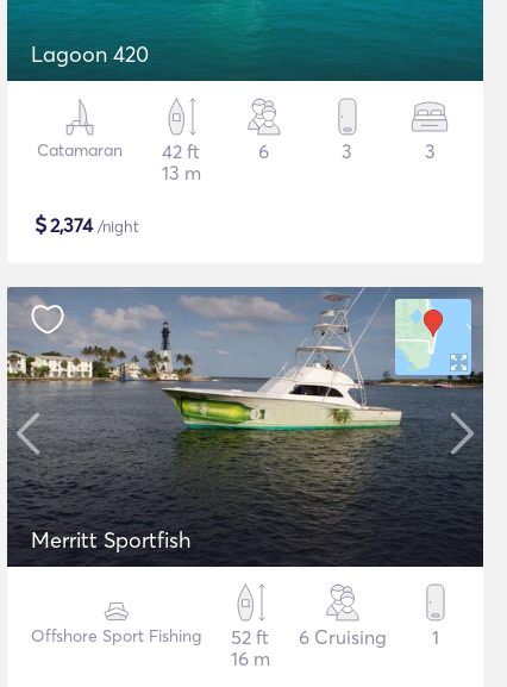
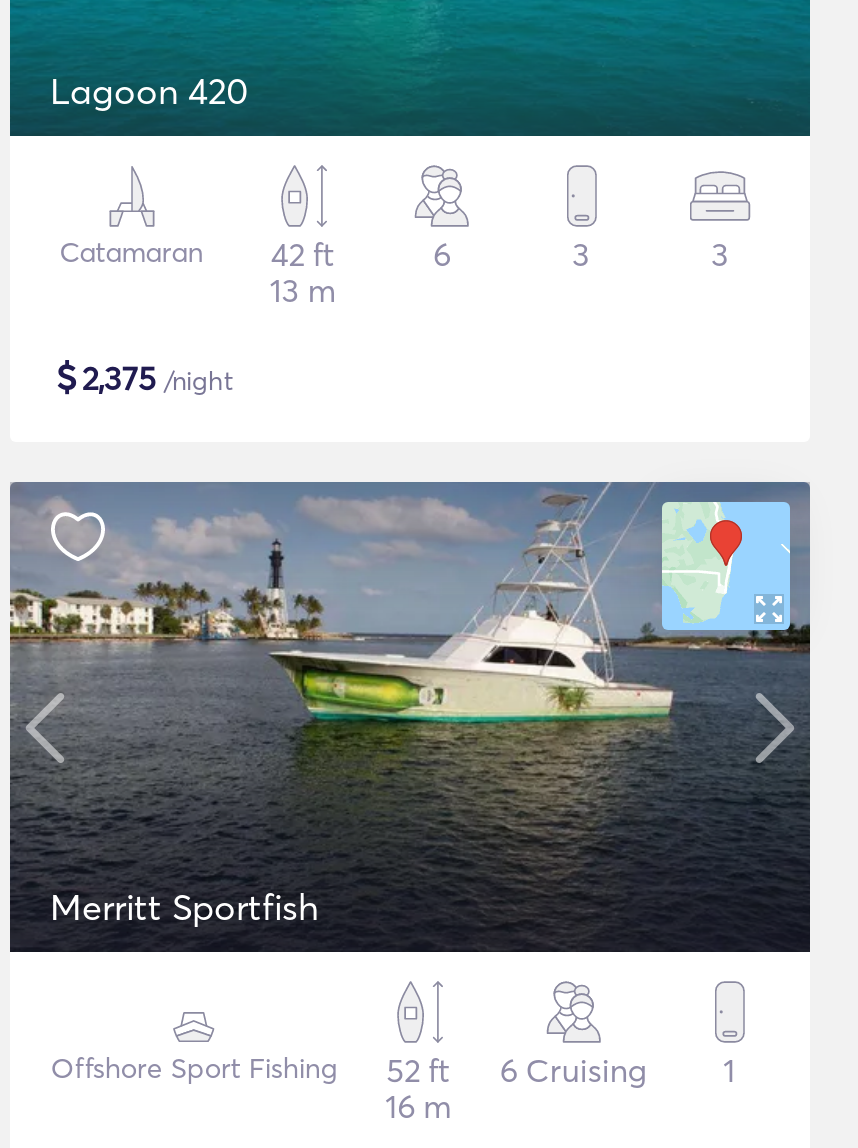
- $2,374 /night
+ $2,375 /night
